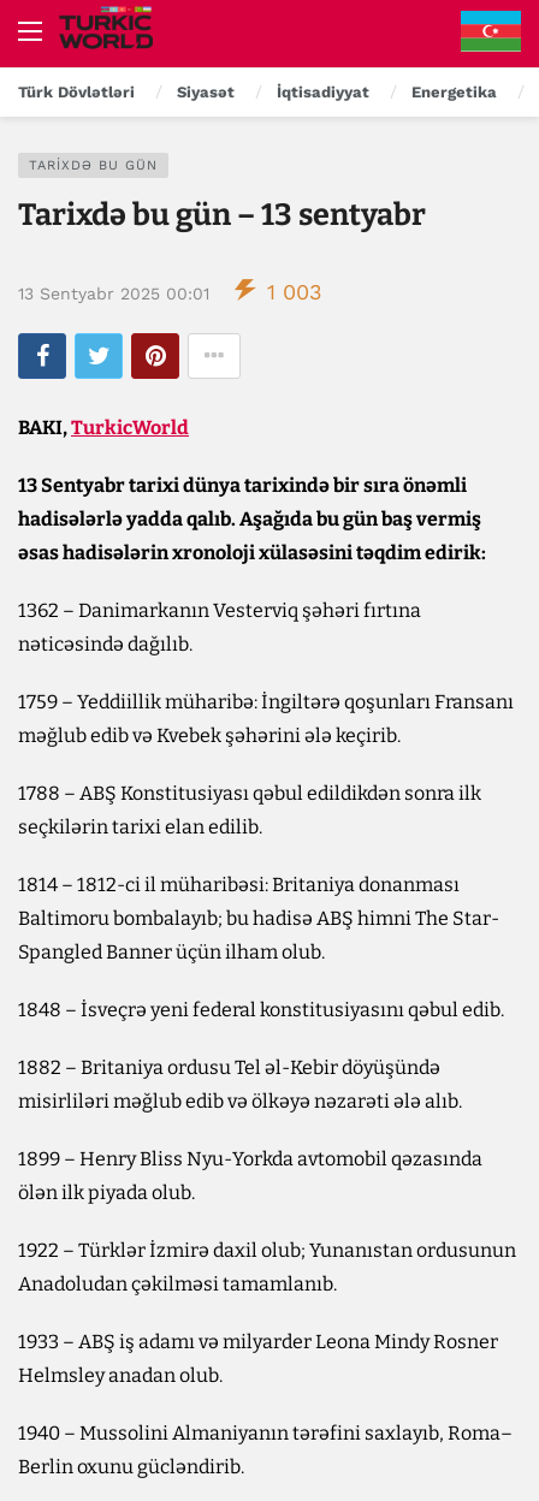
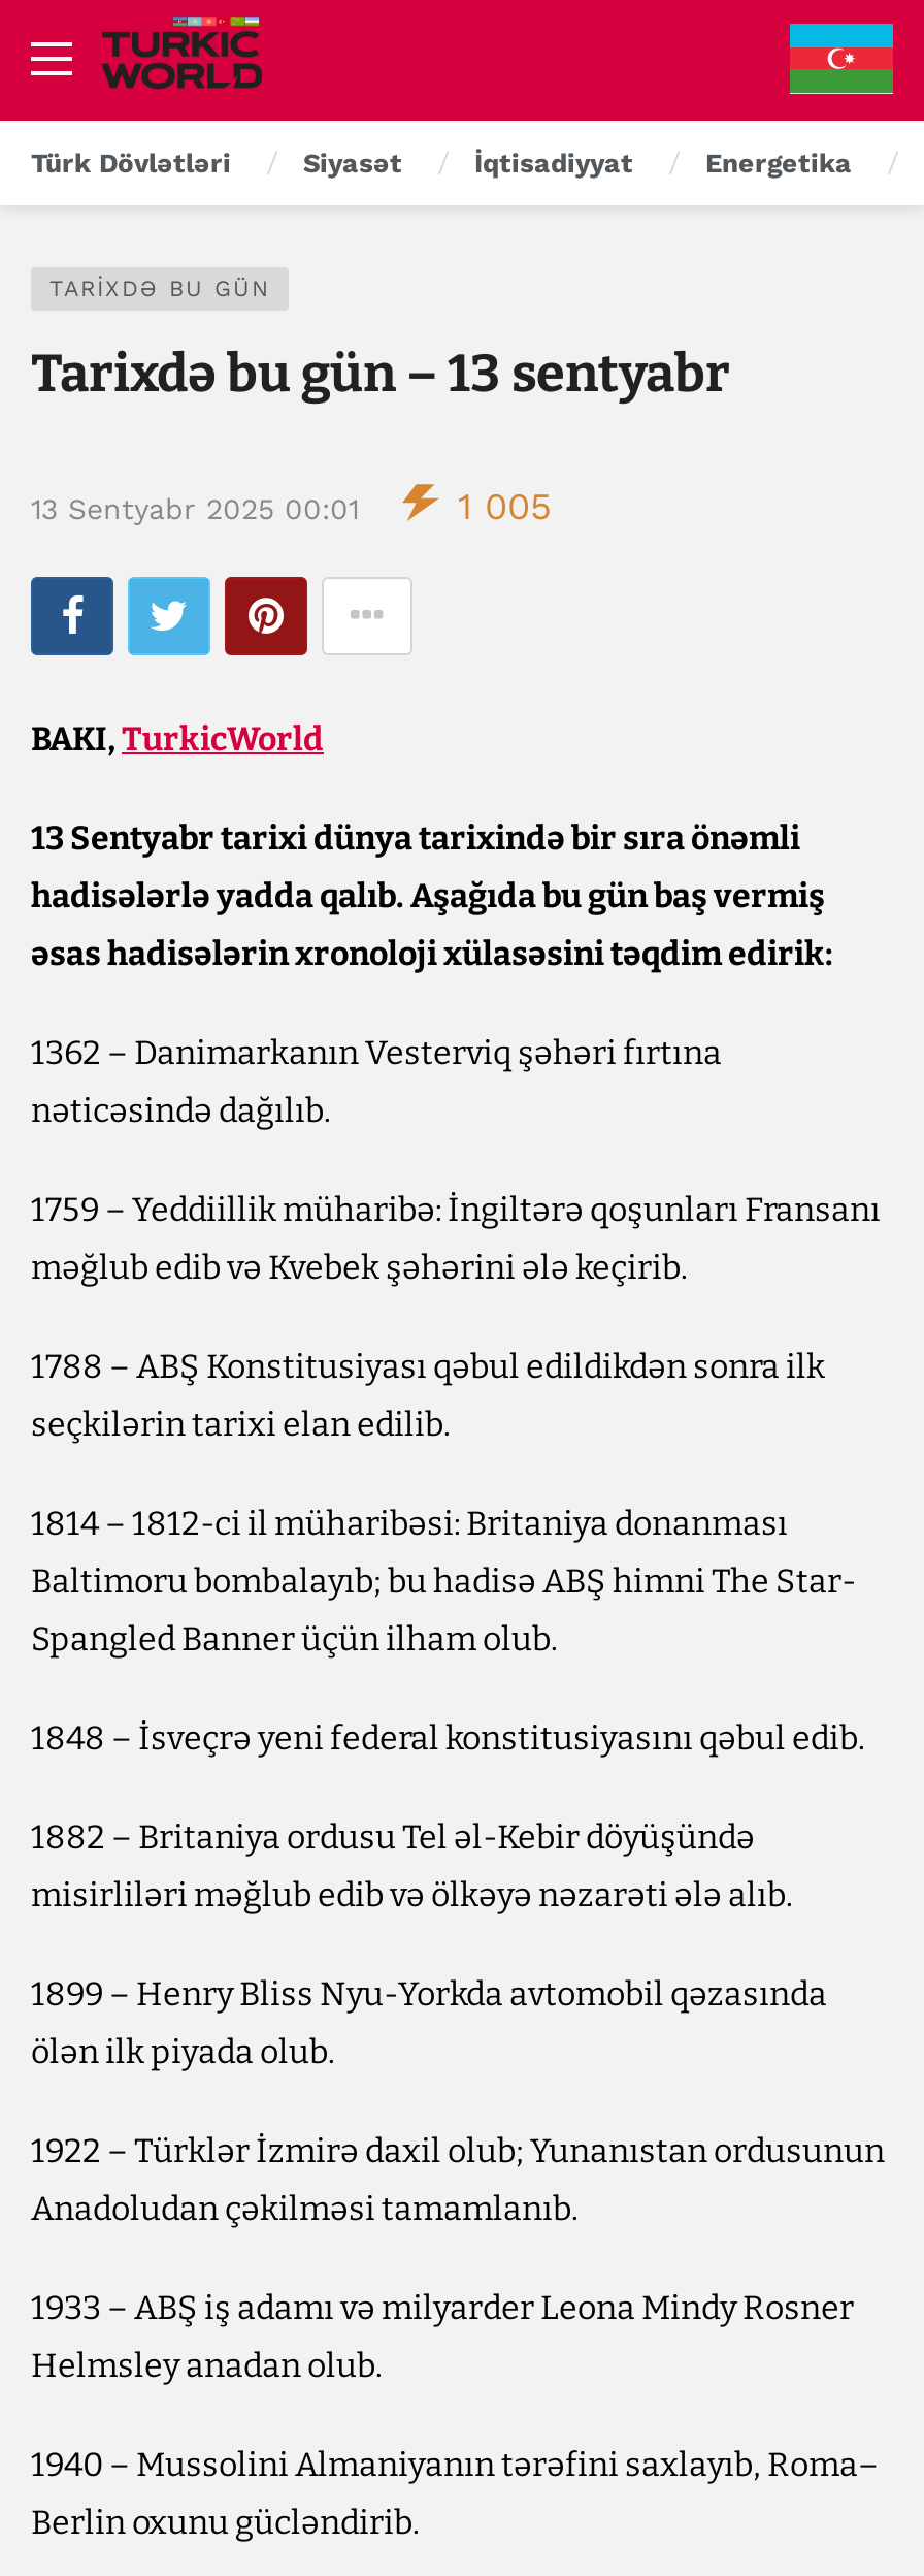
- 1 003
+ 1 005
